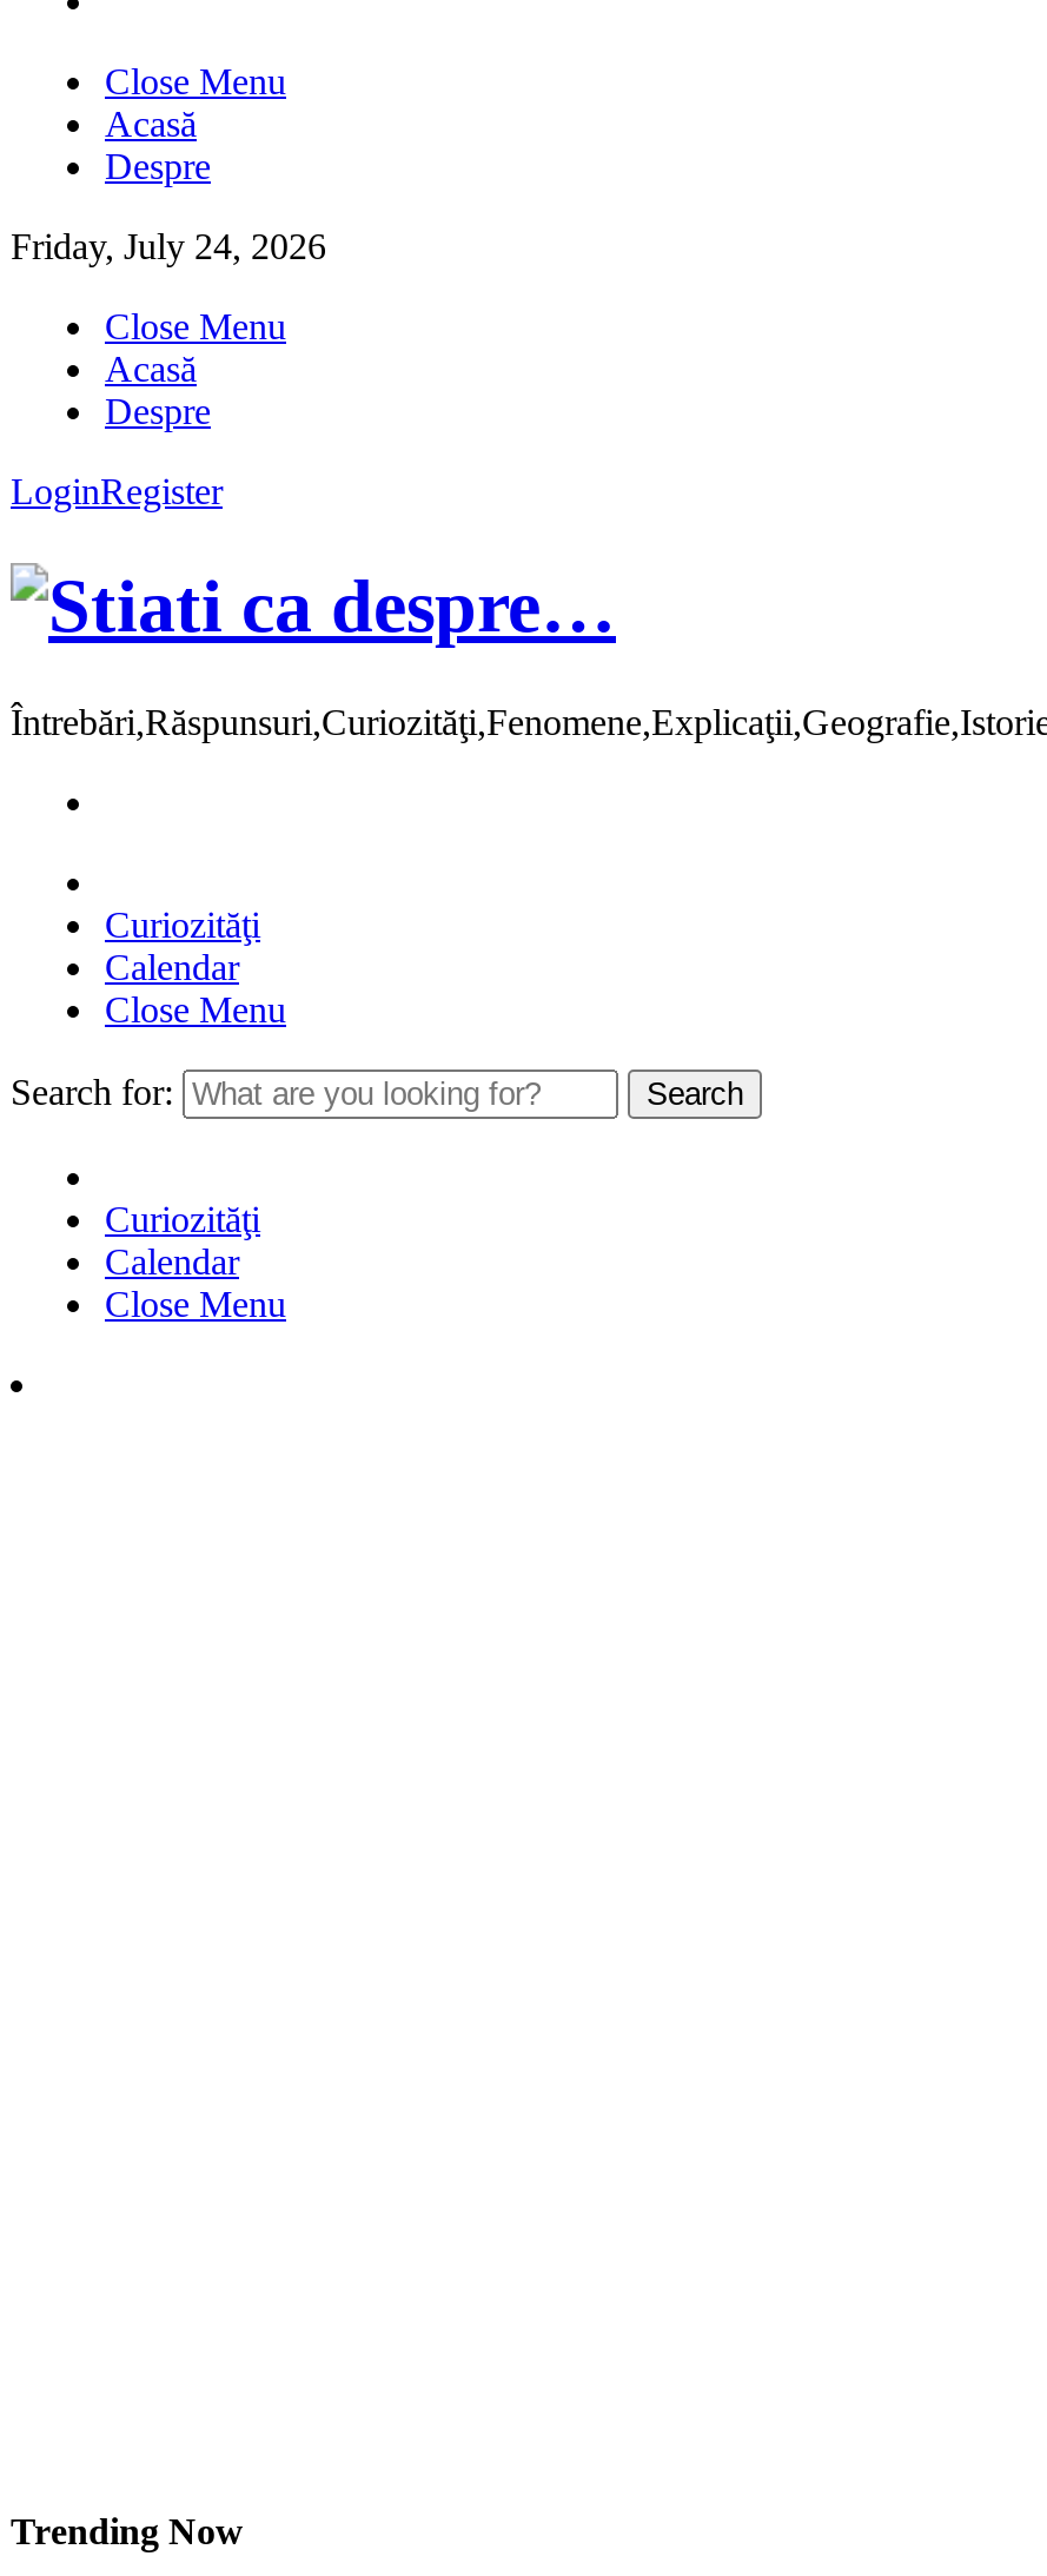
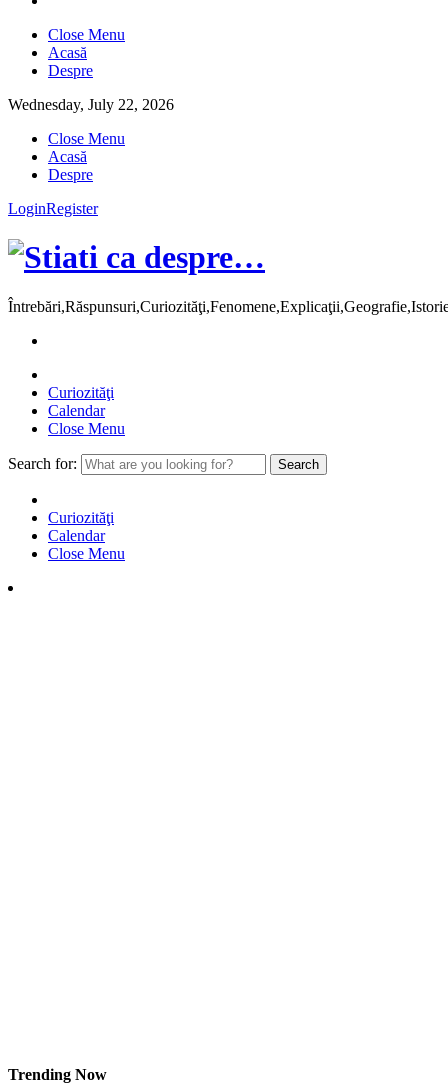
- Friday, July 24, 2026
+ Wednesday, July 22, 2026
